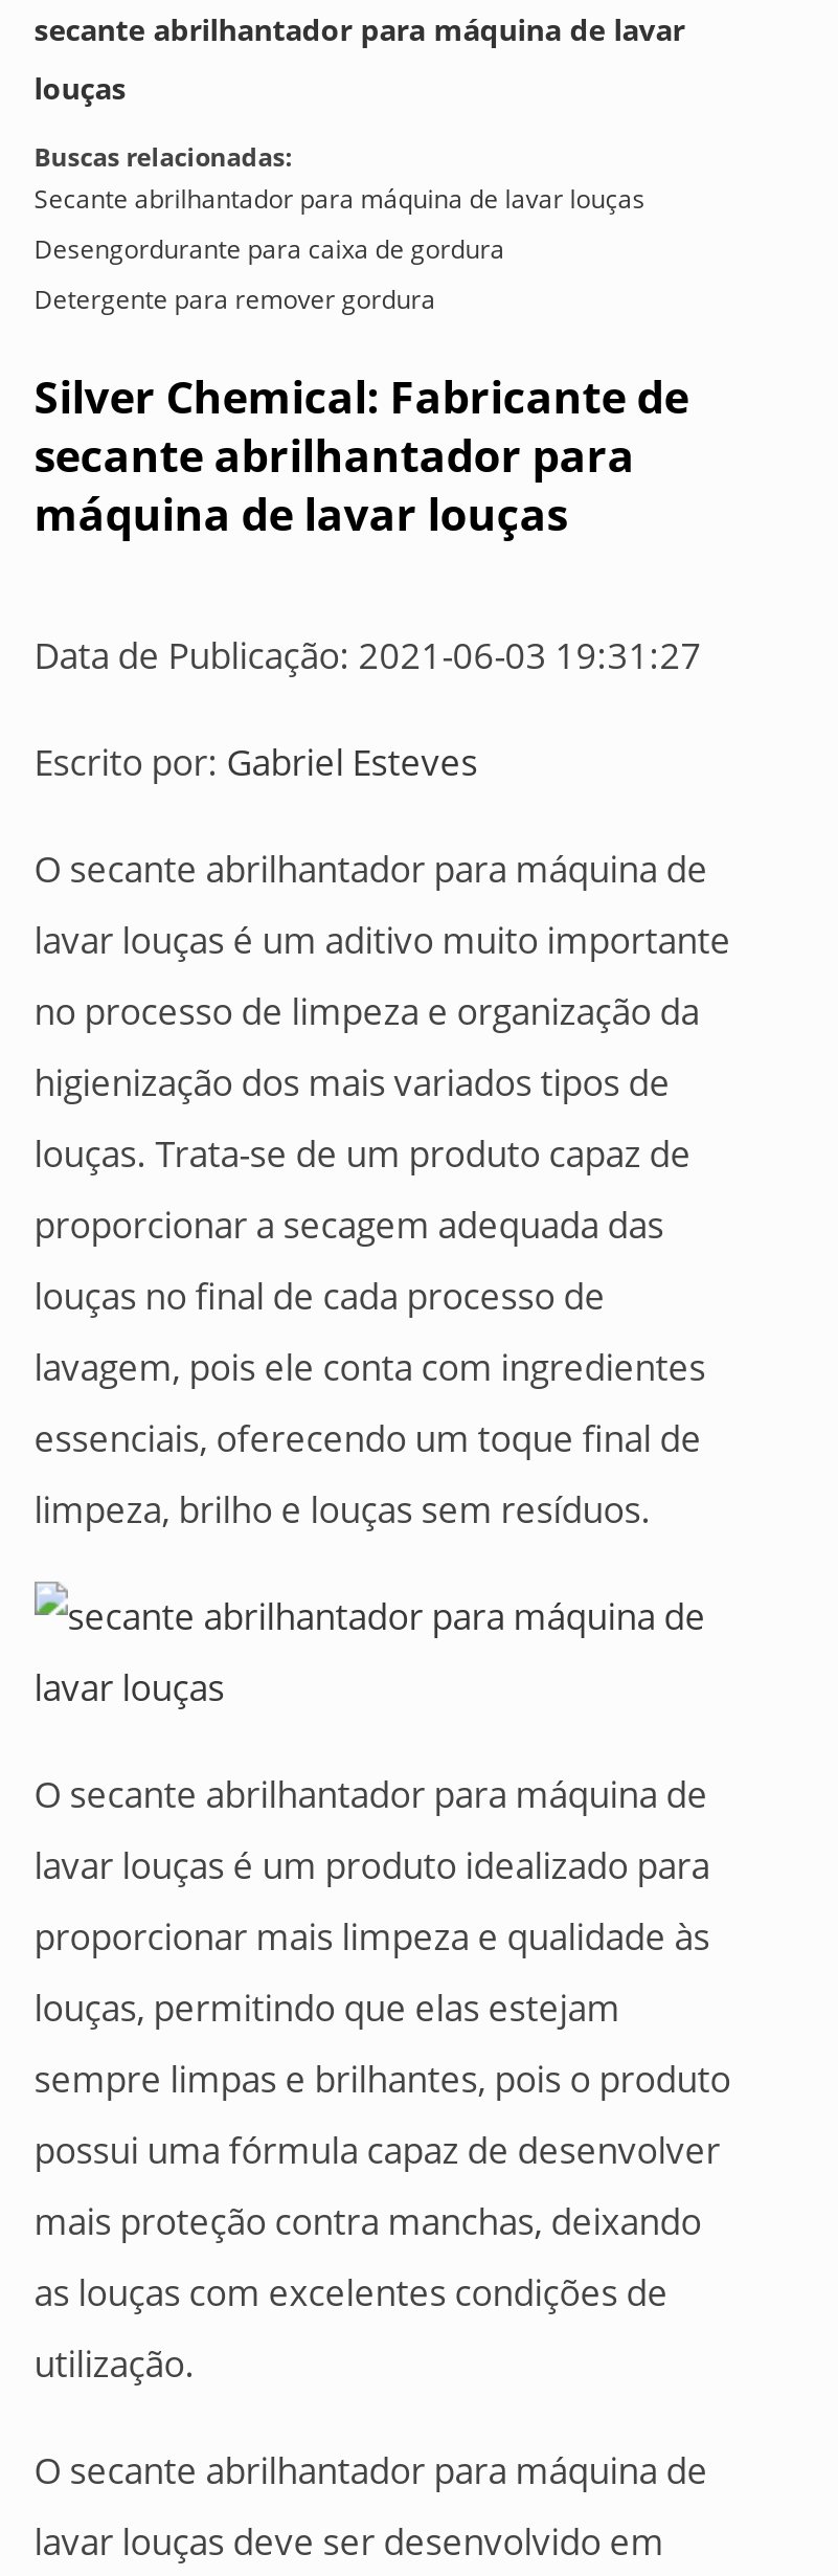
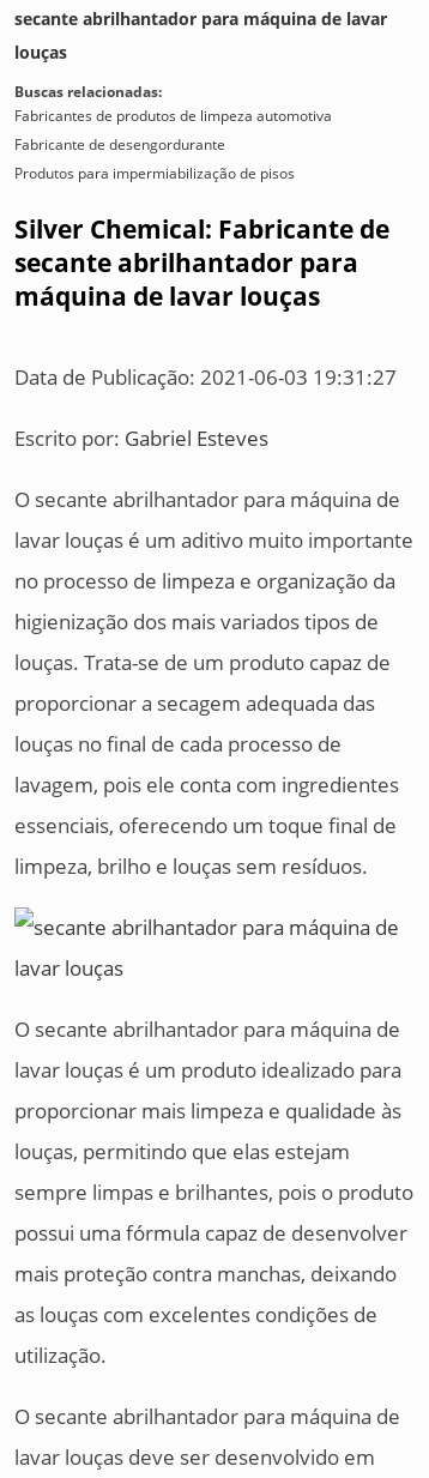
- Secante abrilhantador para máquina de lavar louças
- Desengordurante para caixa de gordura
- Detergente para remover gordura
+ Fabricantes de produtos de limpeza automotiva
+ Fabricante de desengordurante
+ Produtos para impermiabilização de pisos
